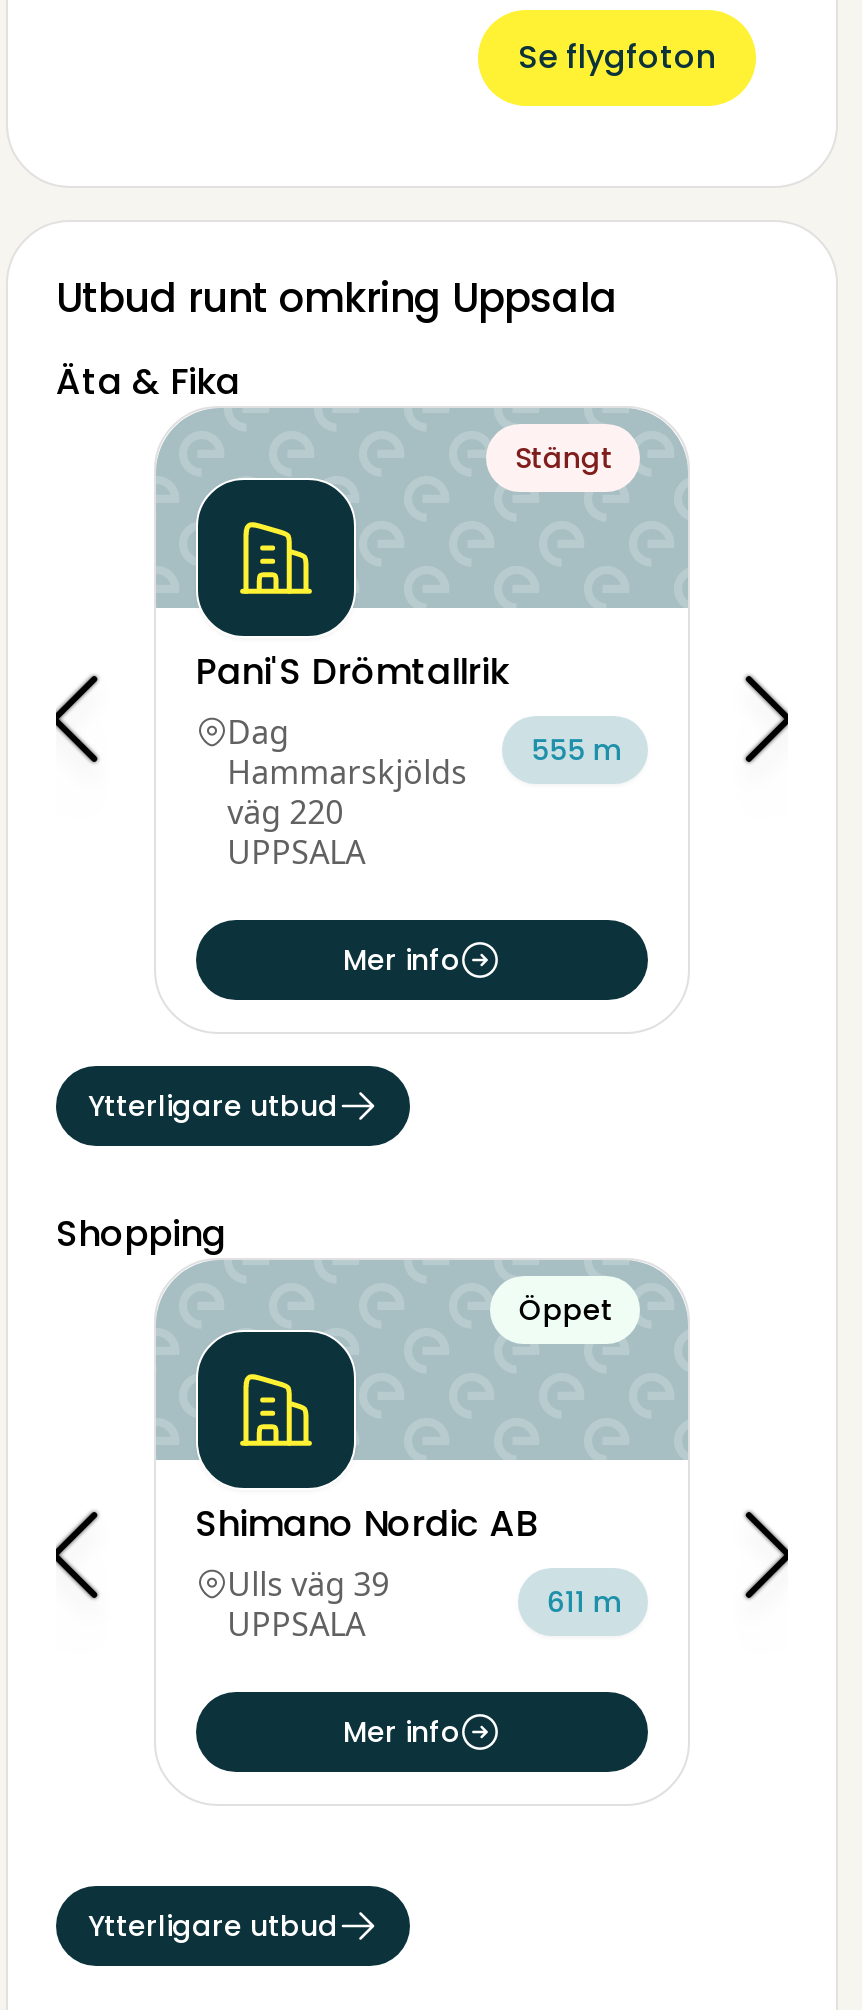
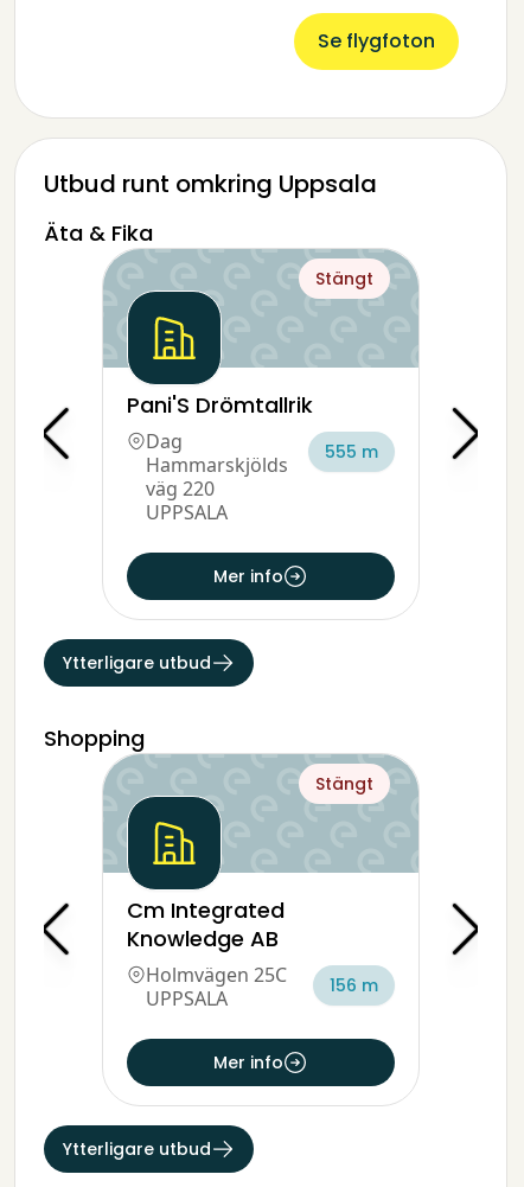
- Öppet
+ Stängt

- Shimano Nordic AB
- Ulls väg 39
+ Cm Integrated
+ Knowledge AB
+ Holmvägen 25C

- 611 m
+ 156 m

moved down: UPPSALA | Mer info
